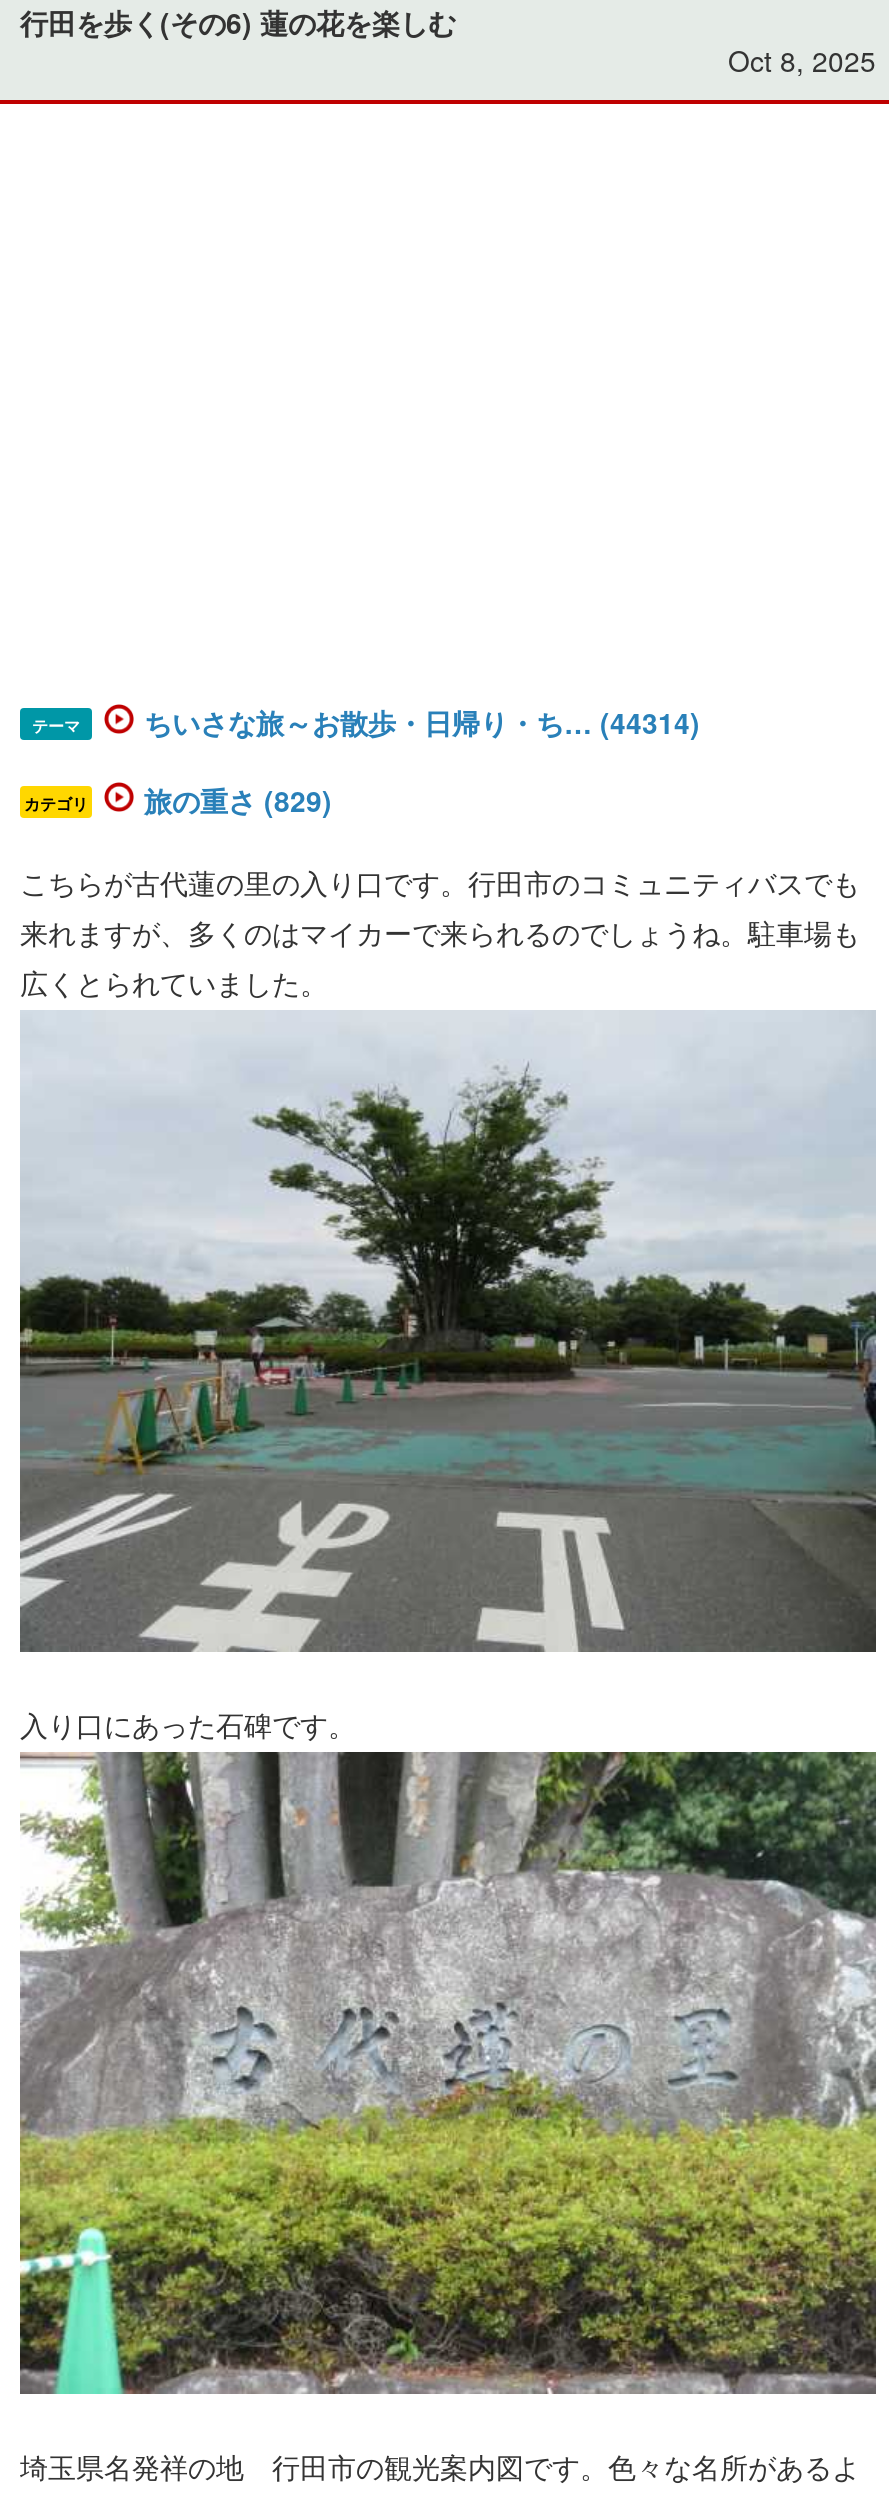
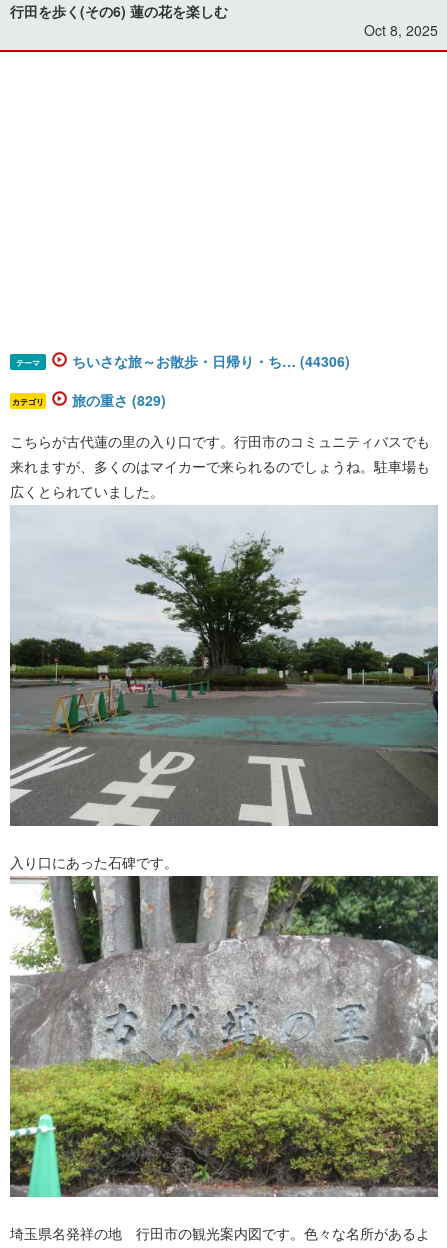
- ちいさな旅～お散歩・日帰り・ち… (44314)
+ ちいさな旅～お散歩・日帰り・ち… (44306)
